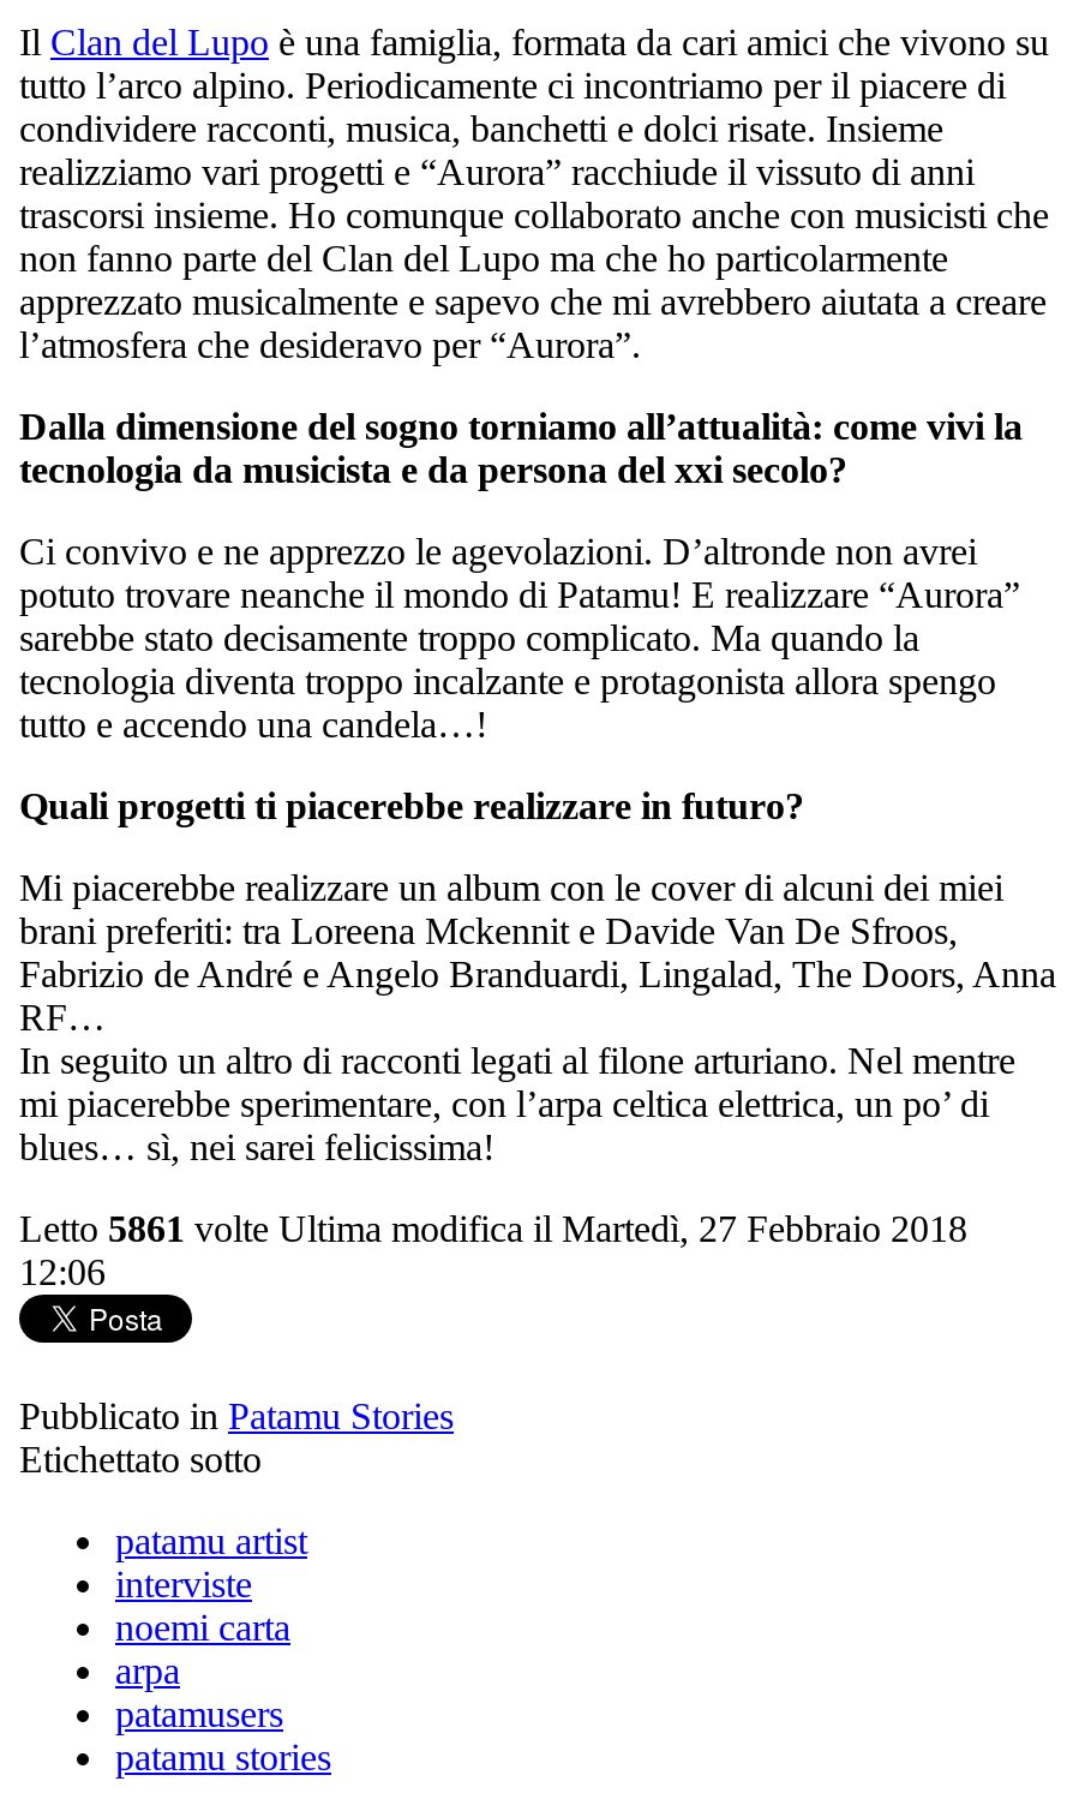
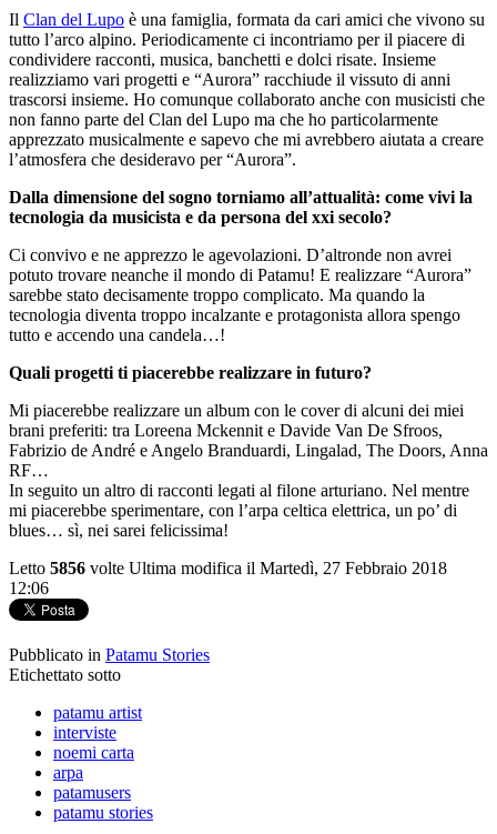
- Letto 5861 volte Ultima modifica il Martedì, 27 Febbraio 2018
+ Letto 5856 volte Ultima modifica il Martedì, 27 Febbraio 2018
